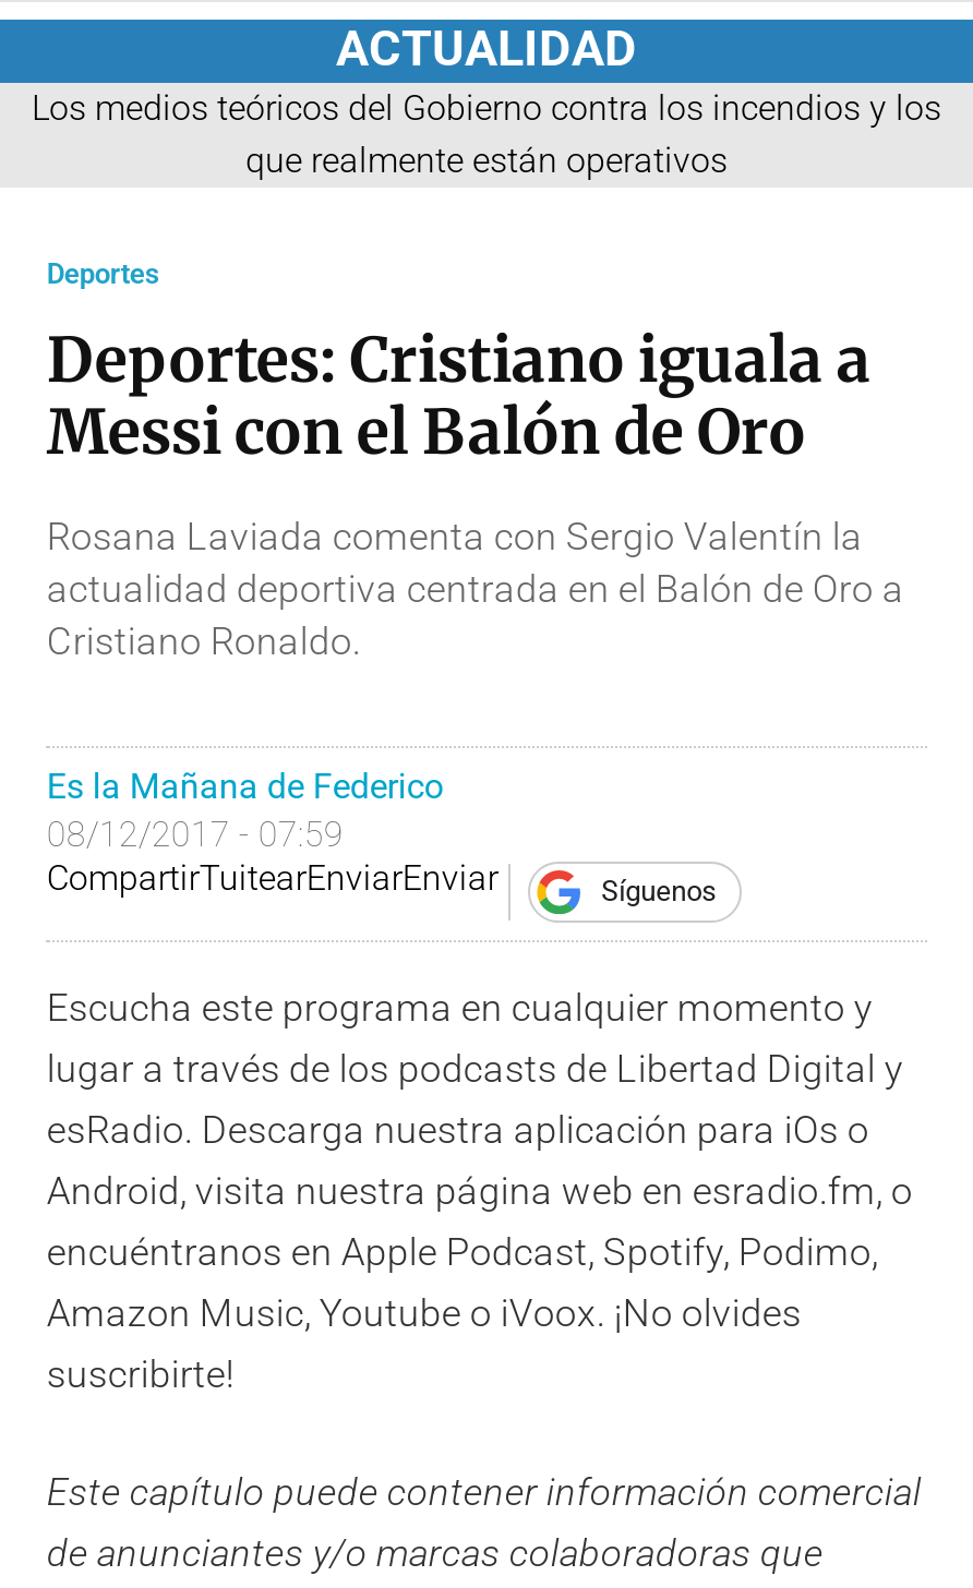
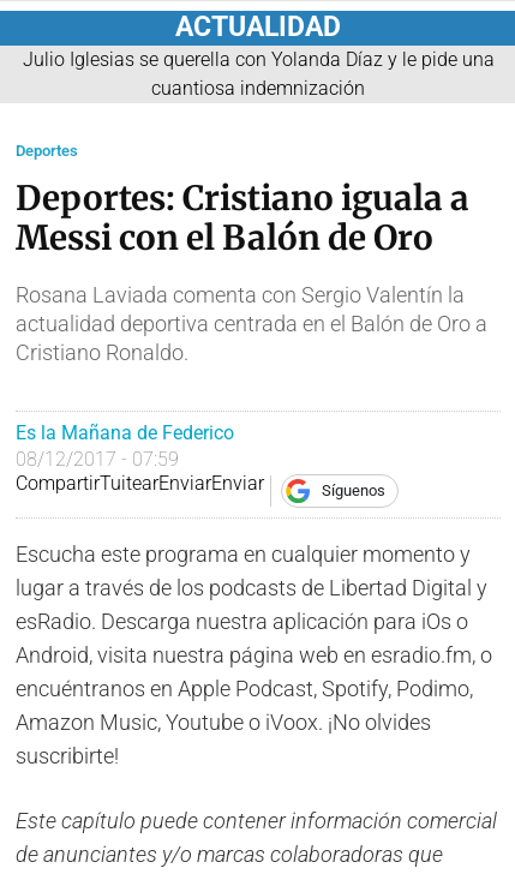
- Los medios teóricos del Gobierno contra los incendios y los
- que realmente están operativos
+ Julio Iglesias se querella con Yolanda Díaz y le pide una
+ cuantiosa indemnización
